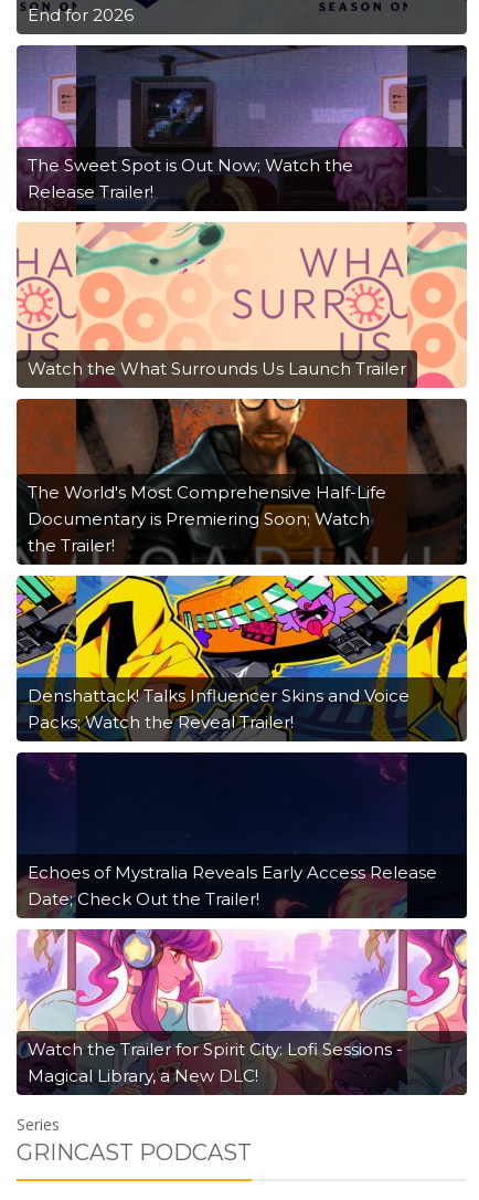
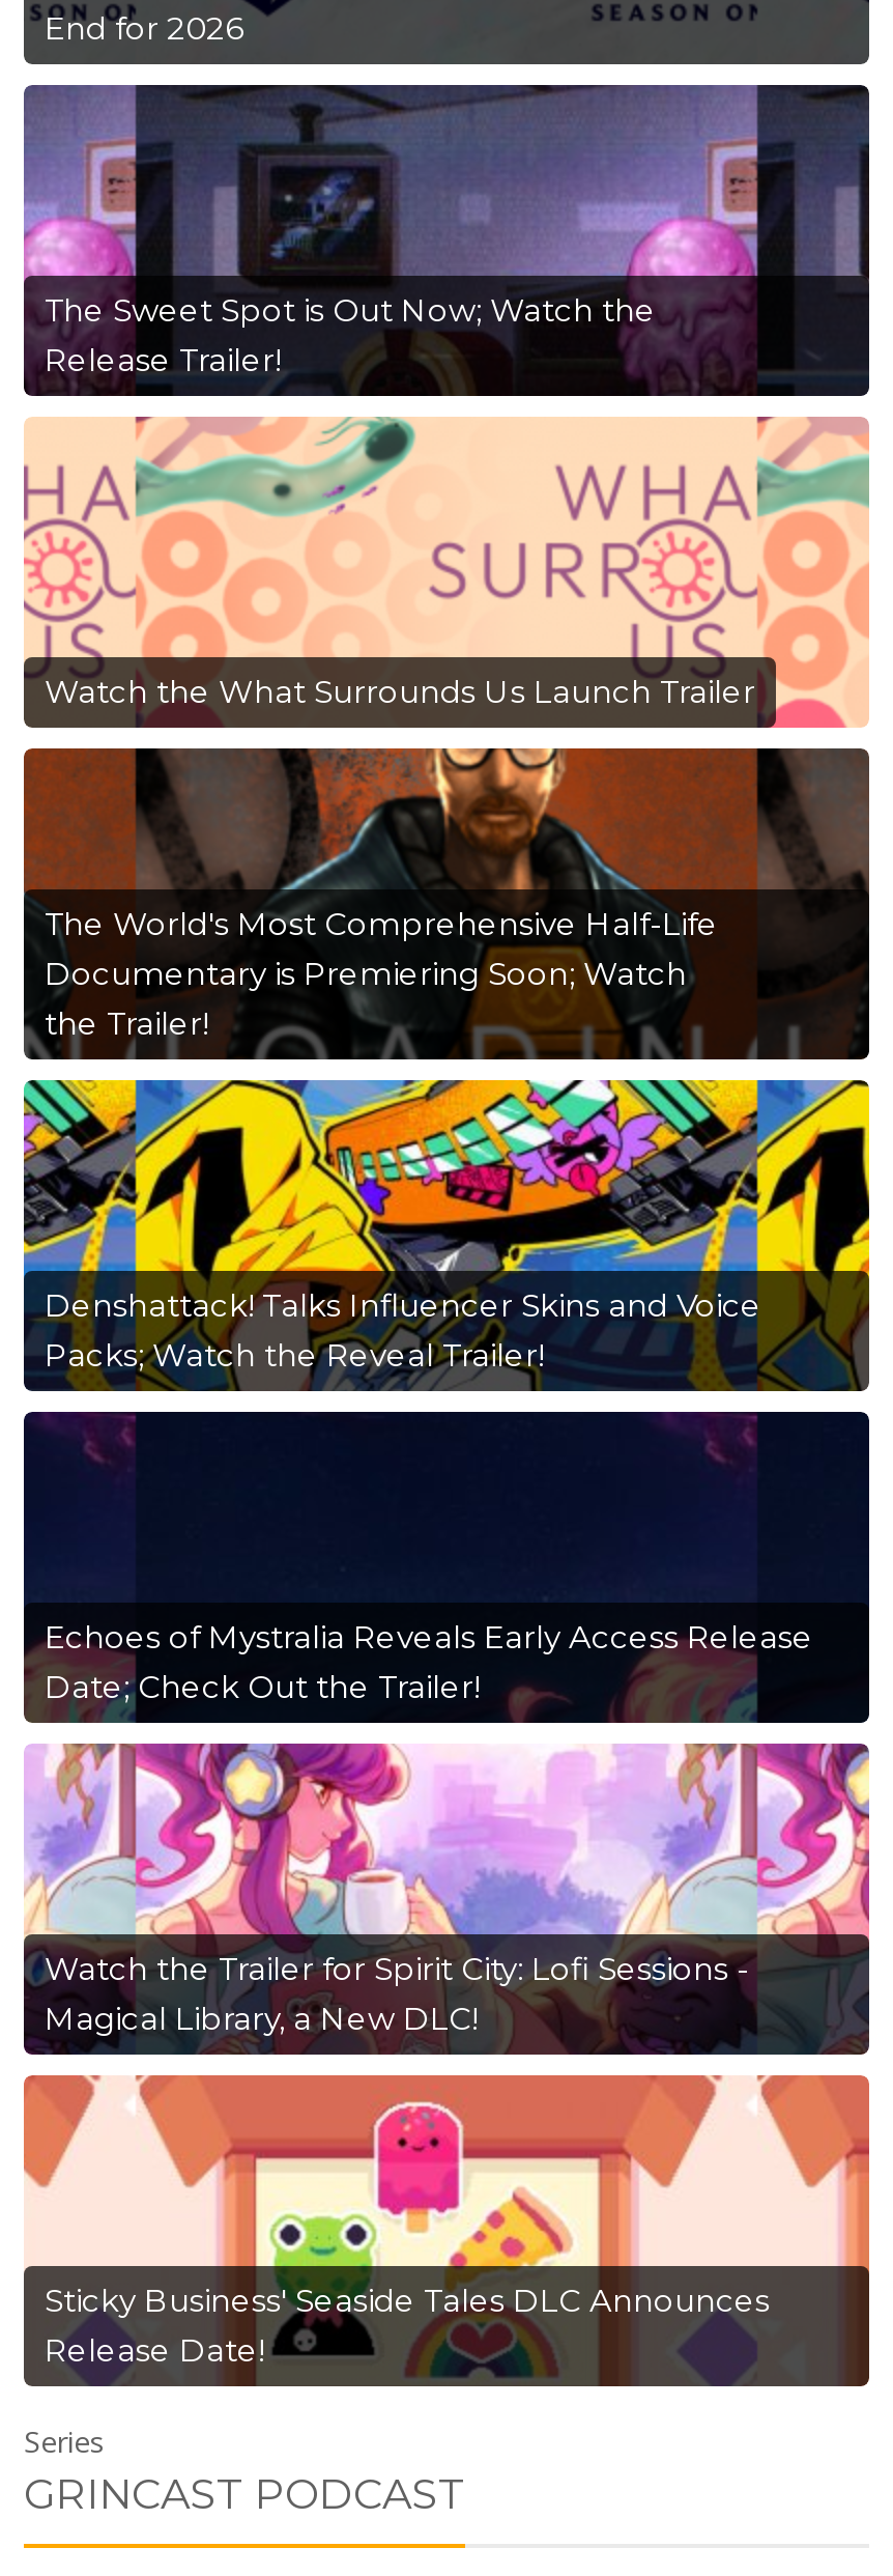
+ [image]
+ Sticky Business' Seaside Tales DLC Announces
+ Release Date!
